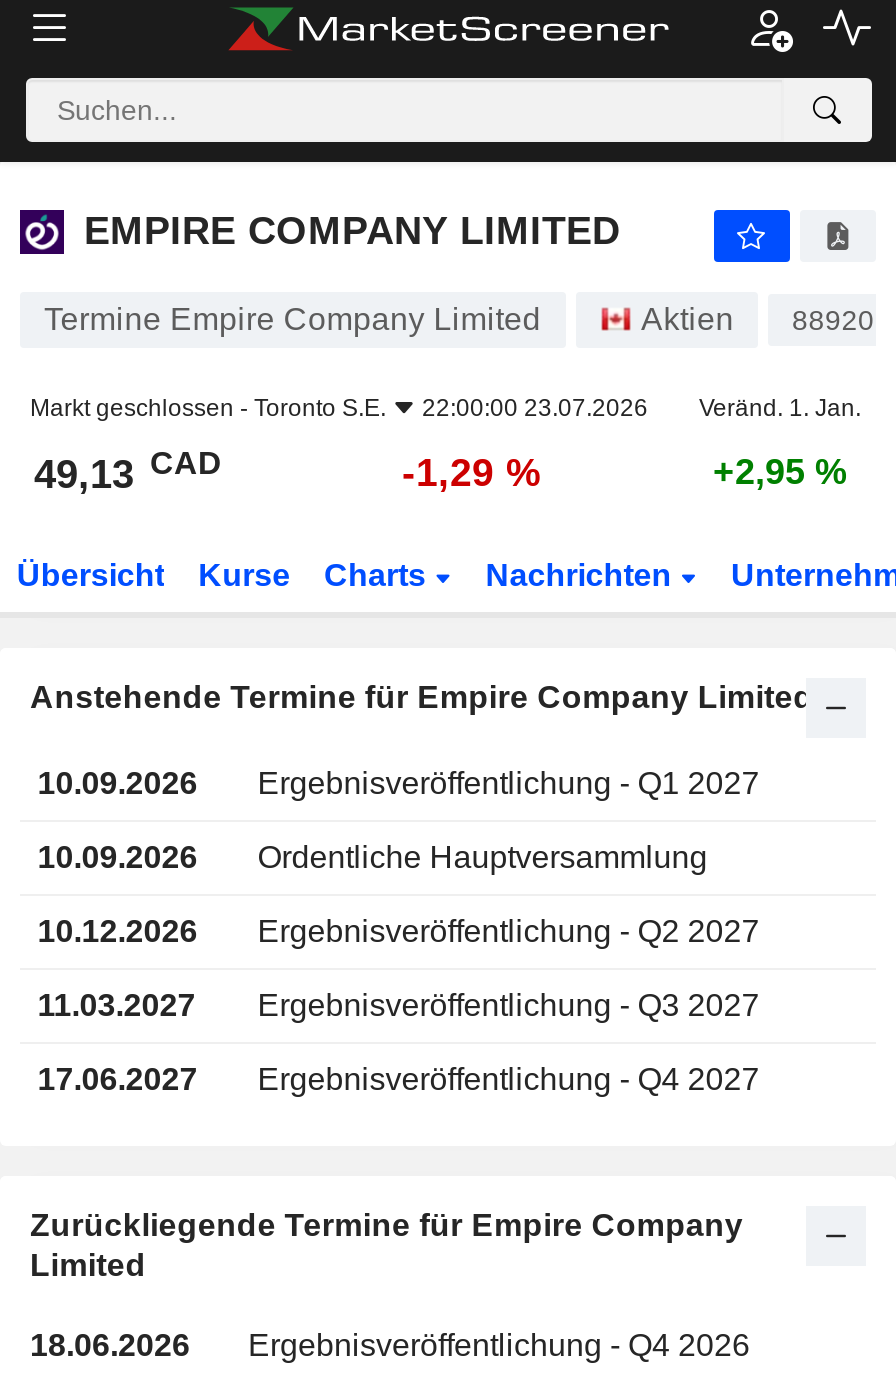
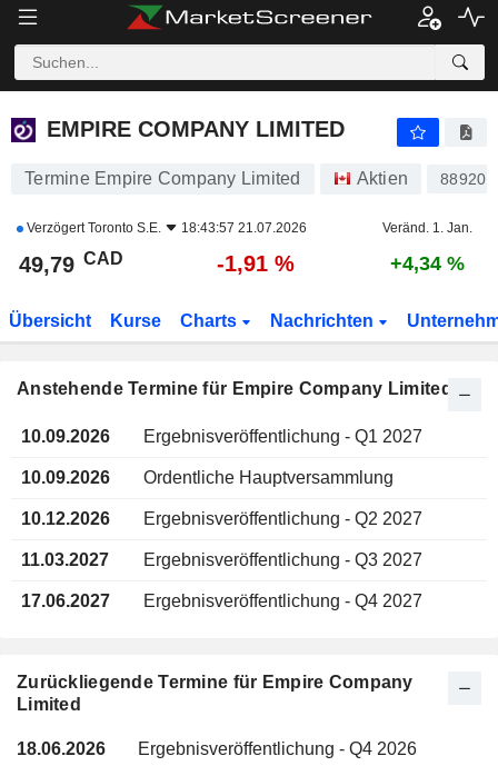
- Markt geschlossen - Toronto S.E.
- 22:00:00 23.07.2026
+ Verzögert Toronto S.E.
+ 18:43:57 21.07.2026

- 49,13 CAD
+ 49,79 CAD

- -1,29 %
+ -1,91 %

- +2,95 %
+ +4,34 %
